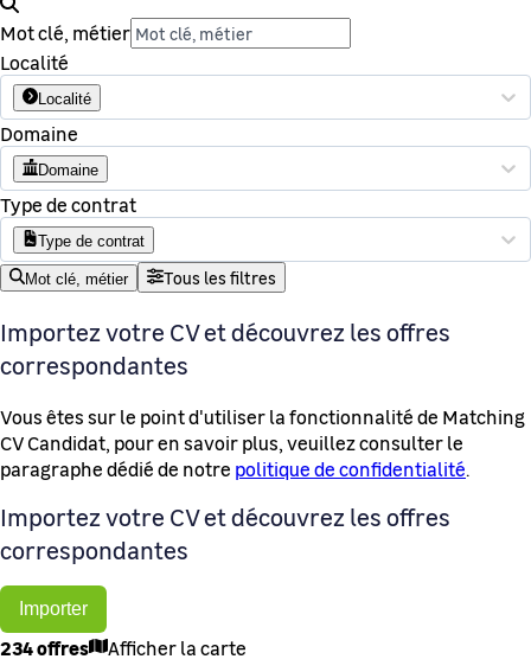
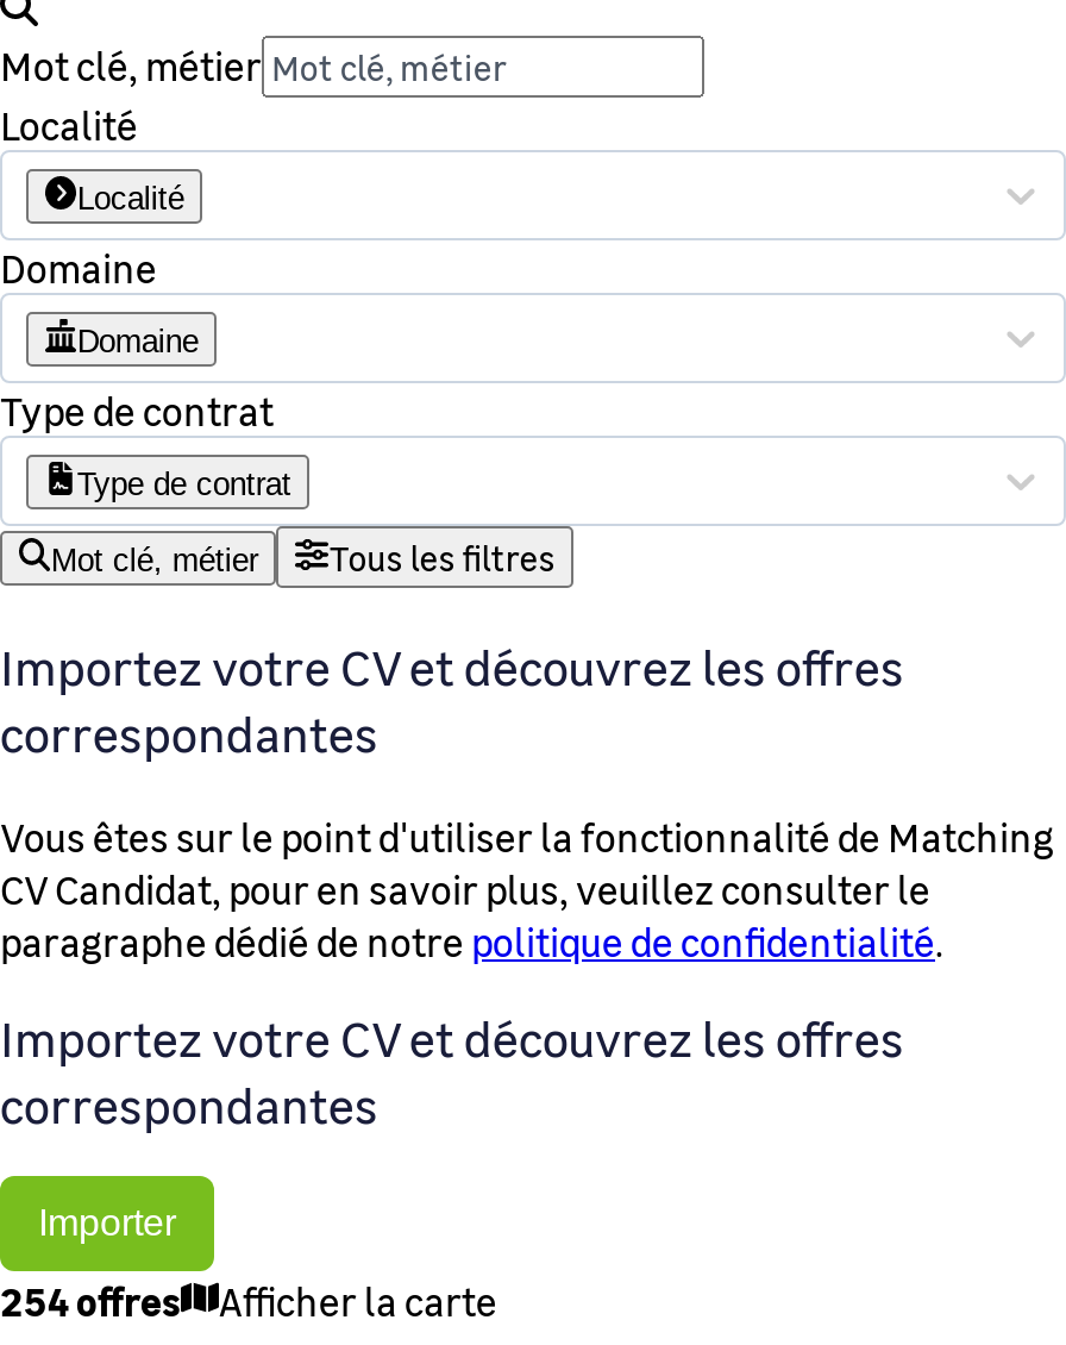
- 234 offres Afficher la carte
+ 254 offres Afficher la carte
